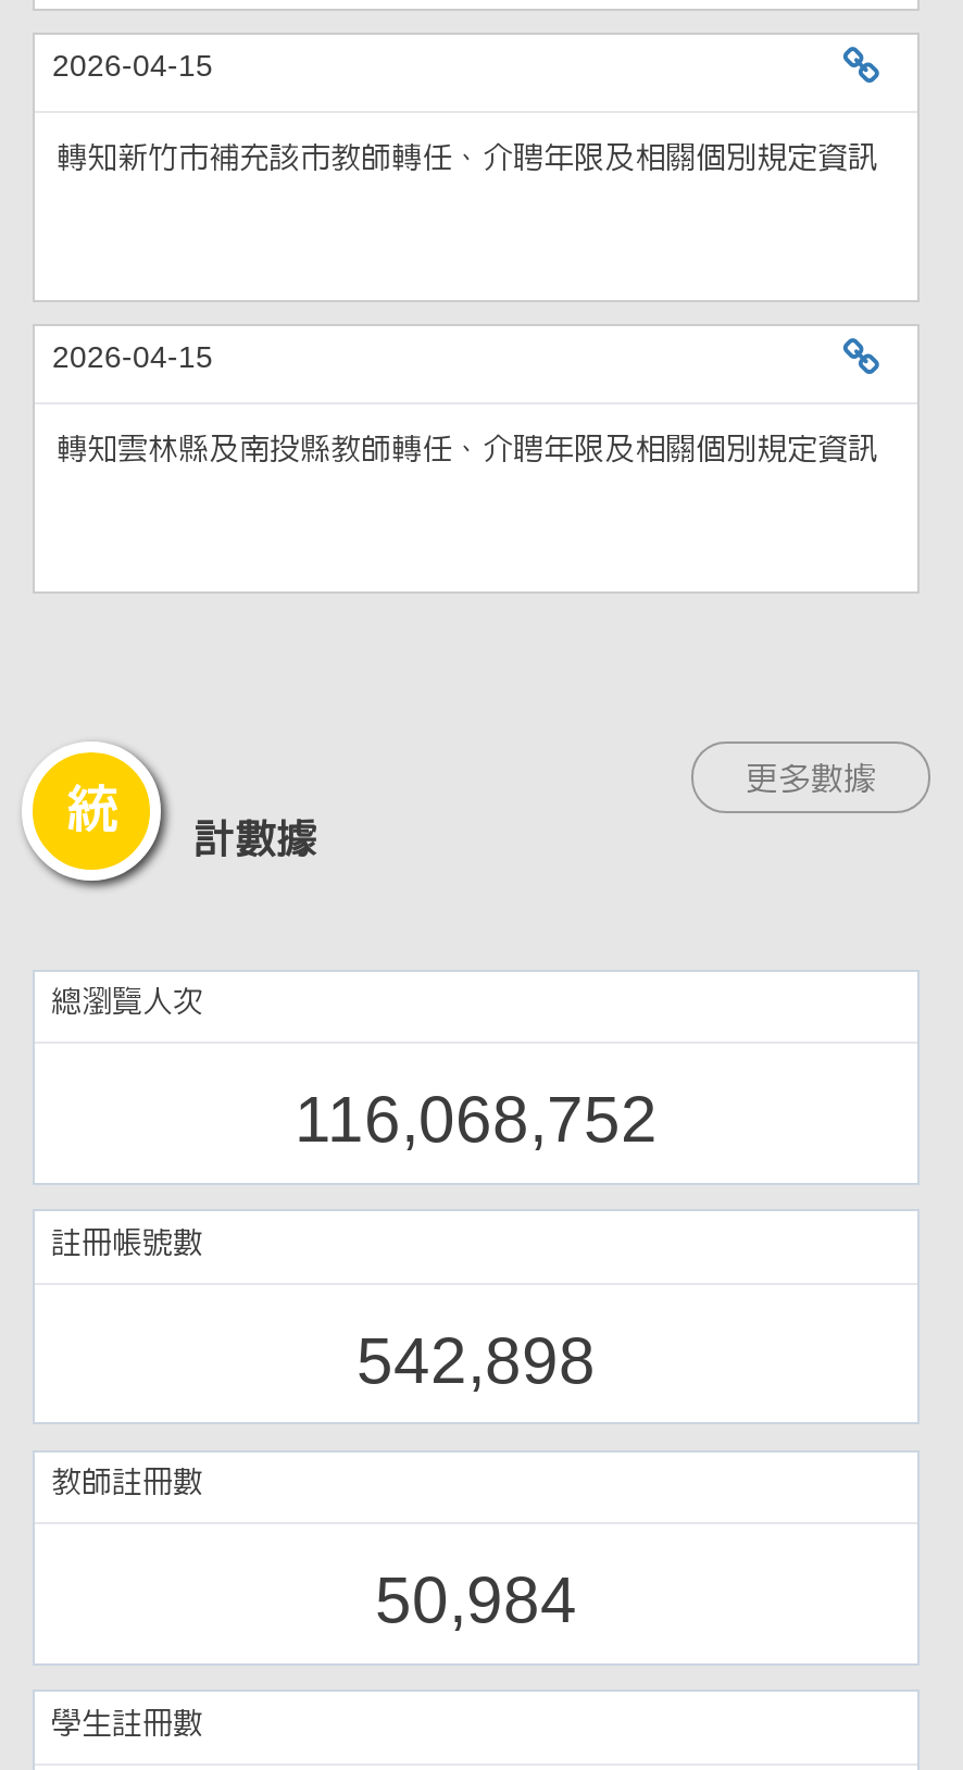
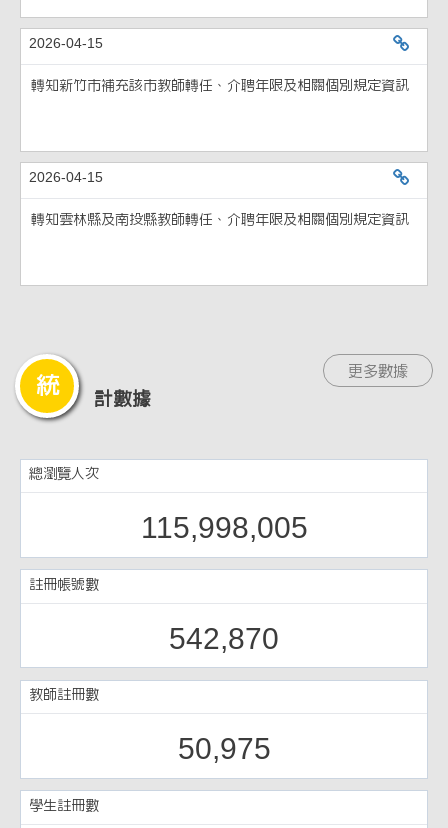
- 116,068,752
+ 115,998,005

- 542,898
+ 542,870

- 50,984
+ 50,975
